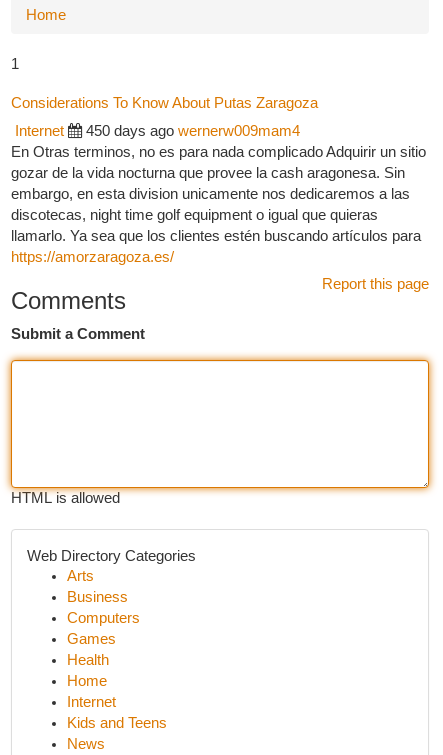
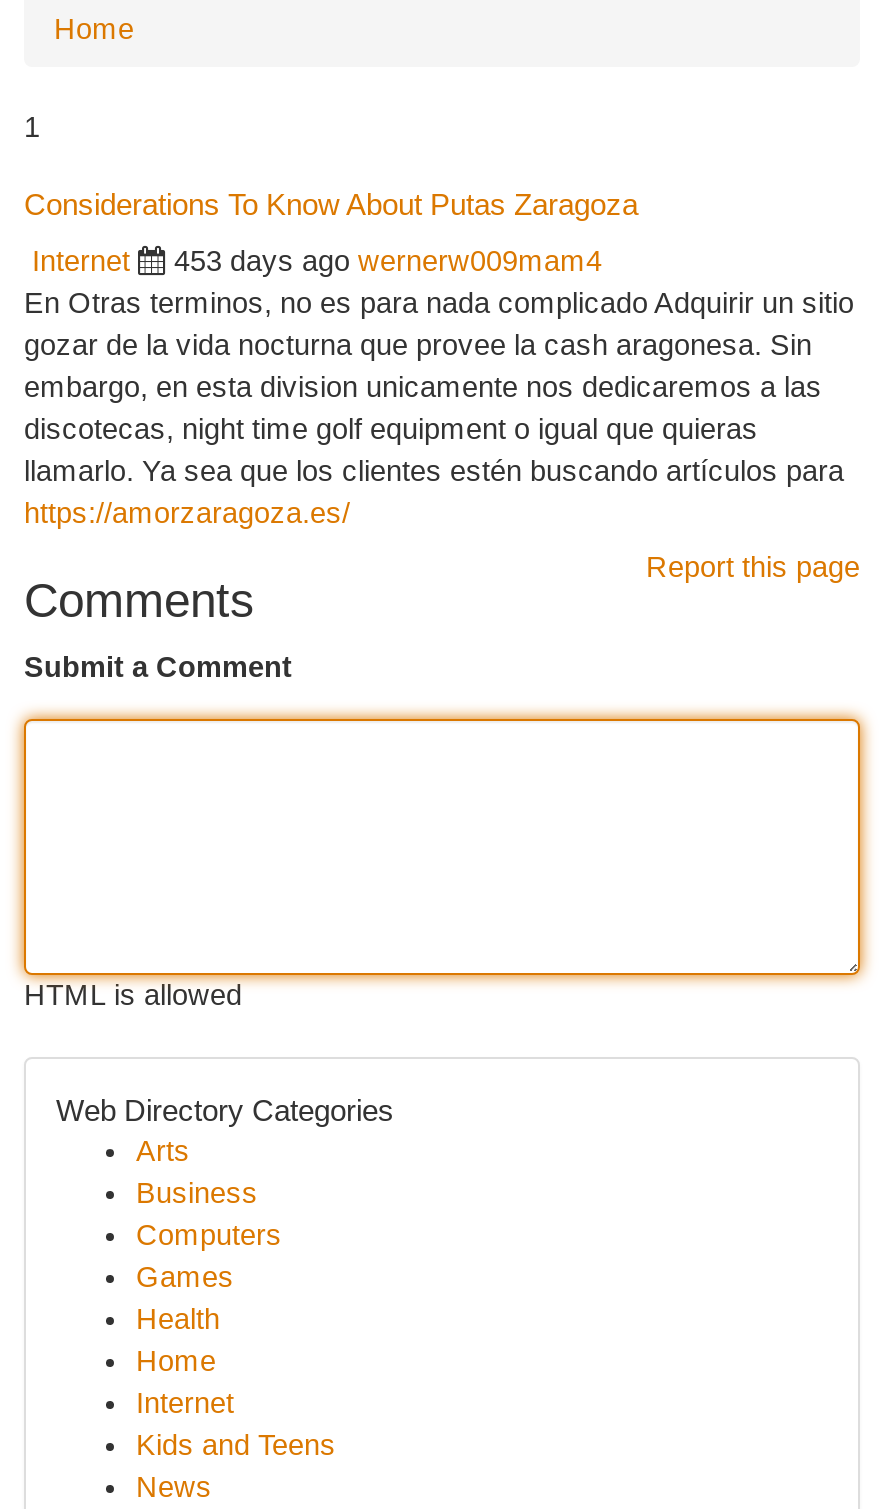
- 450 days ago wernerw009mam4
+ 453 days ago wernerw009mam4
